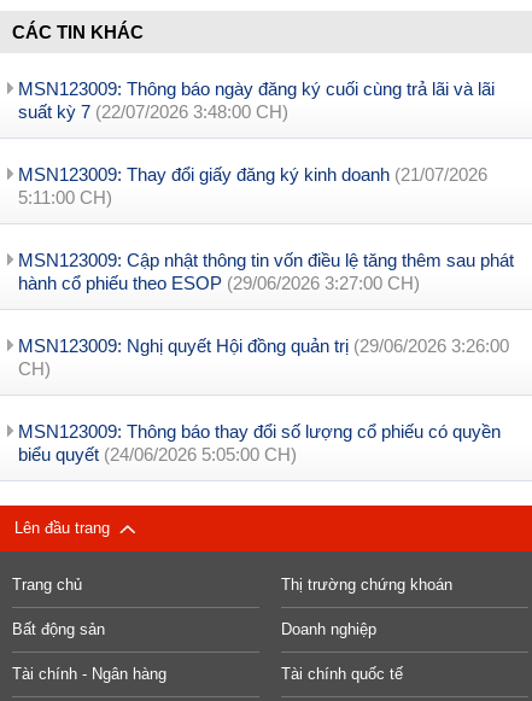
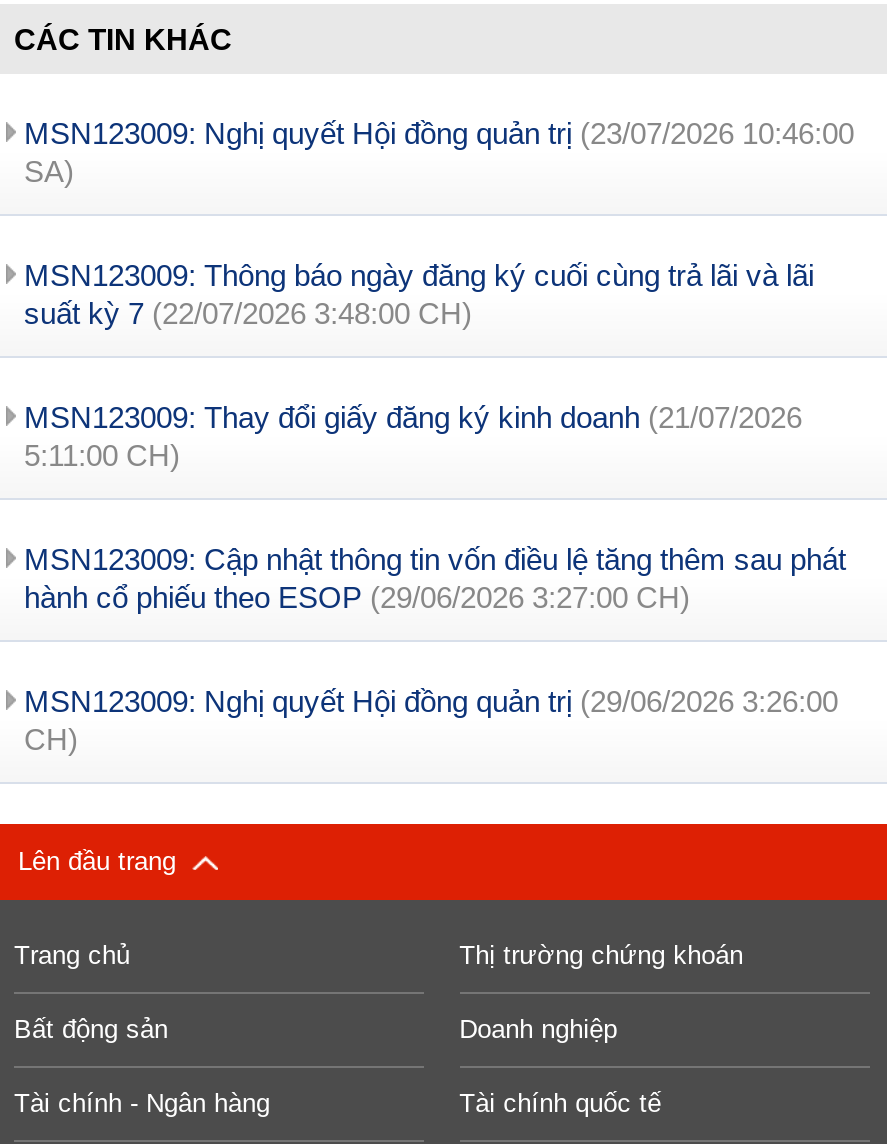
+ MSN123009: Nghị quyết Hội đồng quản trị (23/07/2026 10:46:00
+ SA)

moved down: MSN123009: Thông báo ngày đăng ký cuối cùng trả lãi và lãi | suất kỳ 7 (22/07/2026 3:48:00 CH) | MSN123009: Thay đổi giấy đăng ký kinh doanh (21/07/2026 | 5:11:00 CH) | MSN123009: Cập nhật thông tin vốn điều lệ tăng thêm sau phát | hành cổ phiếu theo ESOP (29/06/2026 3:27:00 CH) | MSN123009: Nghị quyết Hội đồng quản trị (29/06/2026 3:26:00 | CH)

- MSN123009: Thông báo thay đổi số lượng cổ phiếu có quyền
- biểu quyết (24/06/2026 5:05:00 CH)
